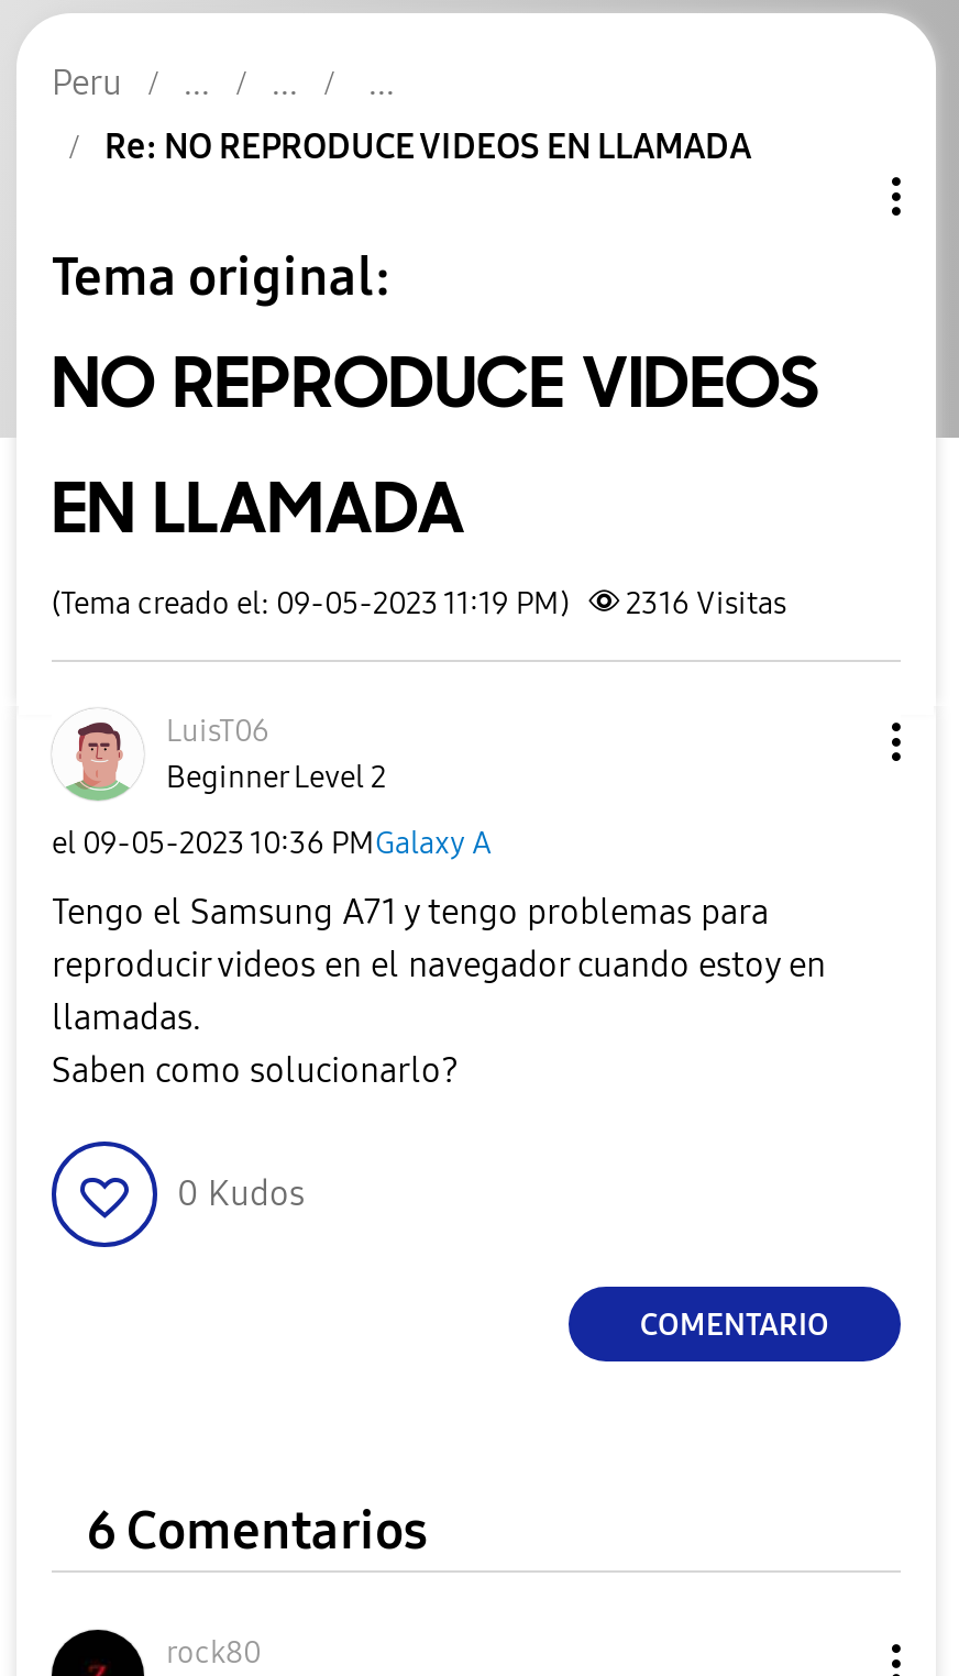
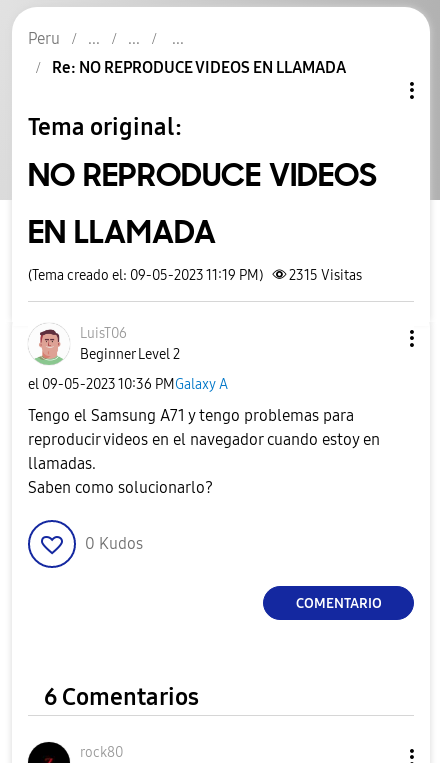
- (Tema creado el: 09-05-2023 11:19 PM) 2316 Visitas
+ (Tema creado el: 09-05-2023 11:19 PM) 2315 Visitas
